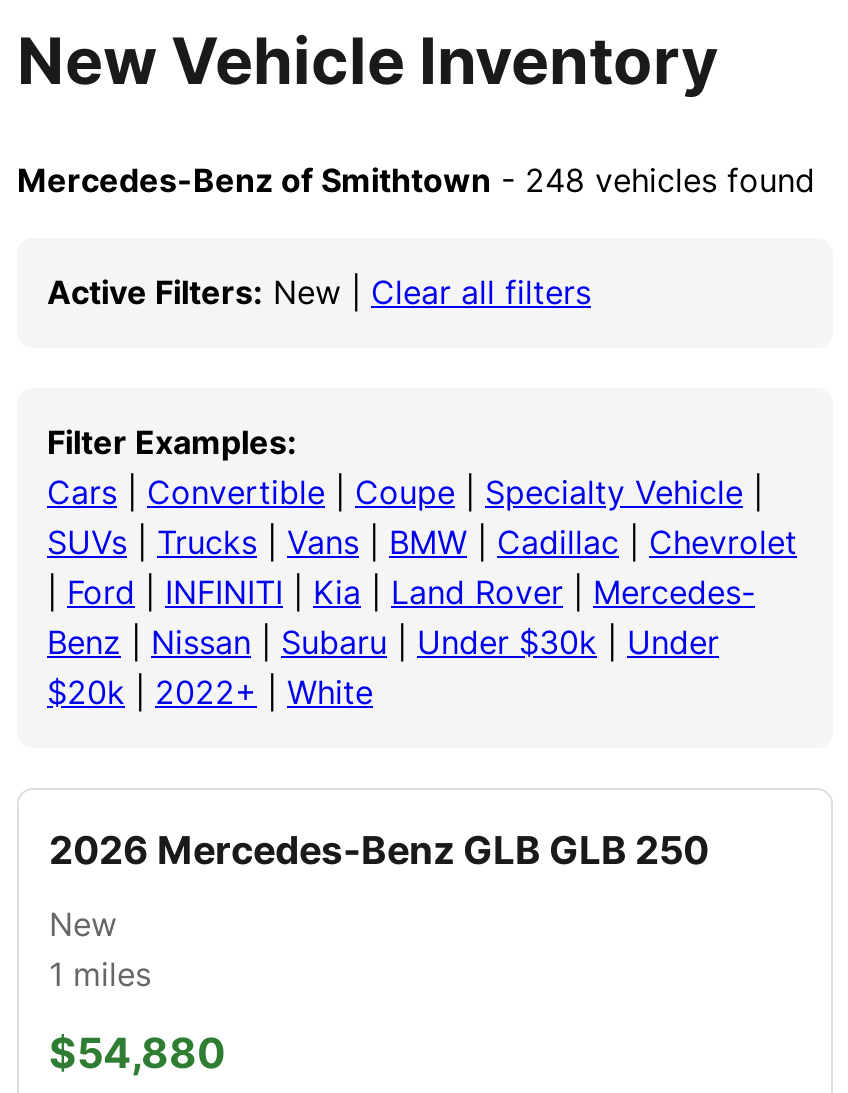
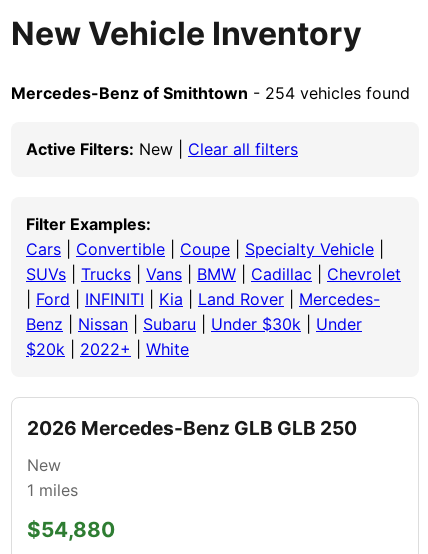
- Mercedes-Benz of Smithtown - 248 vehicles found
+ Mercedes-Benz of Smithtown - 254 vehicles found
